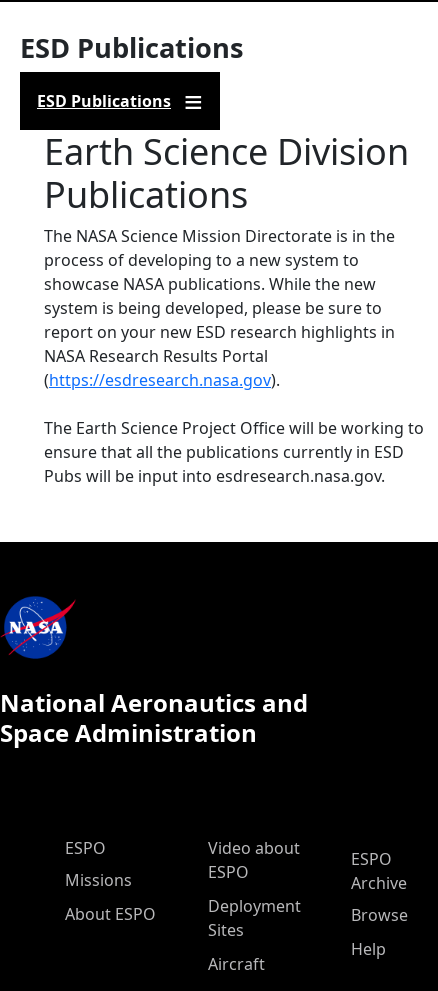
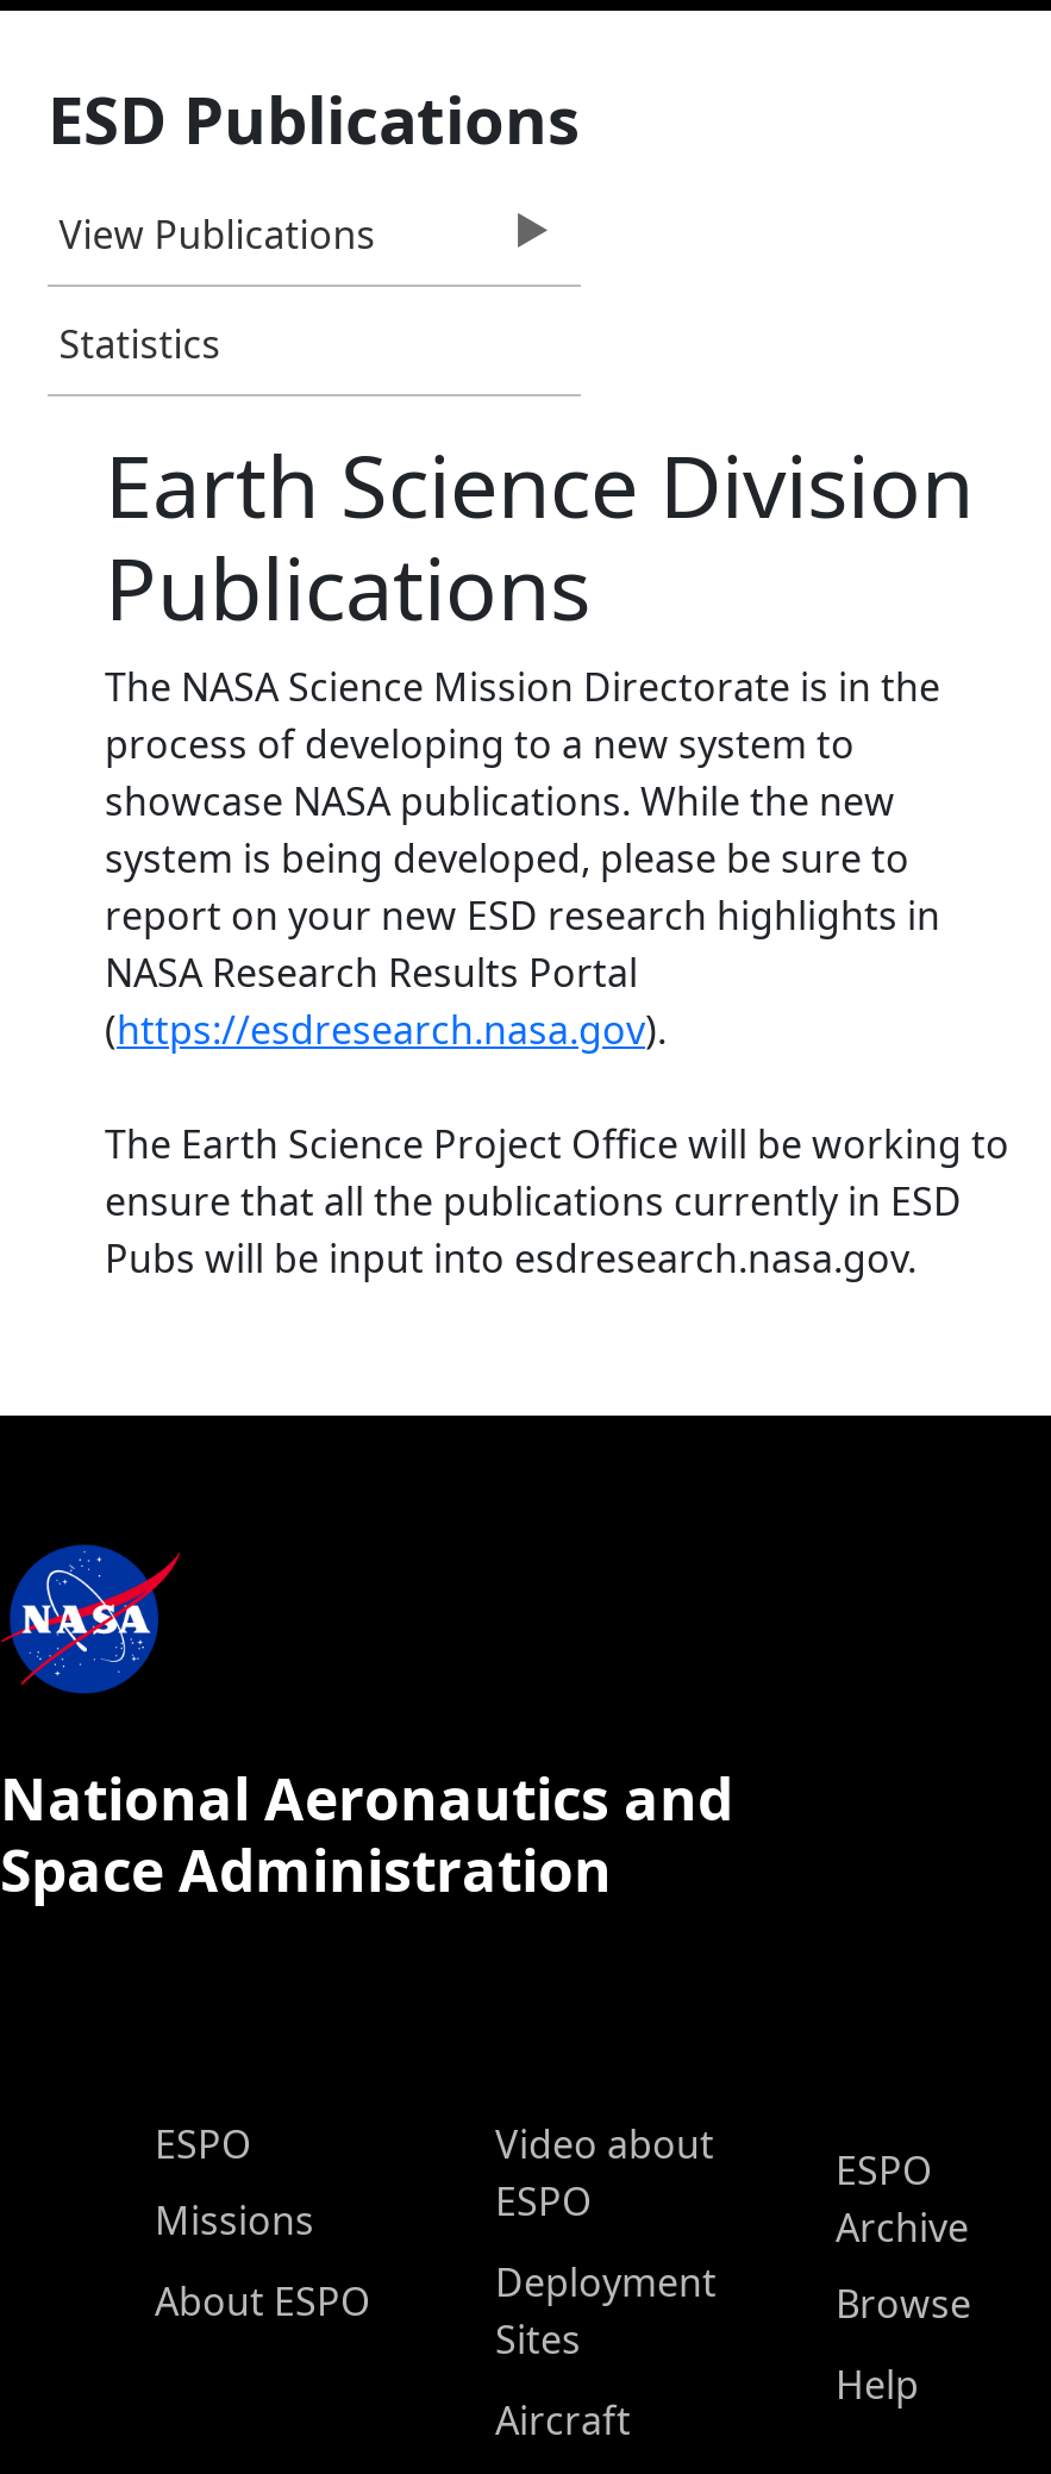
- ESD Publications
+ View Publications
+ Statistics
